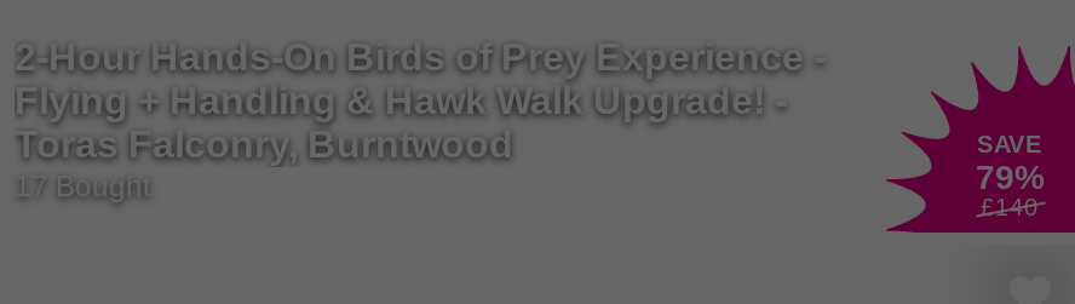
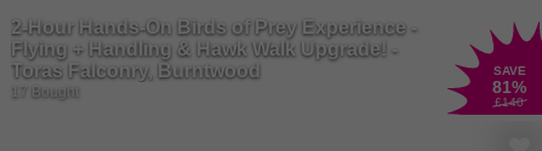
- 79%
+ 81%
